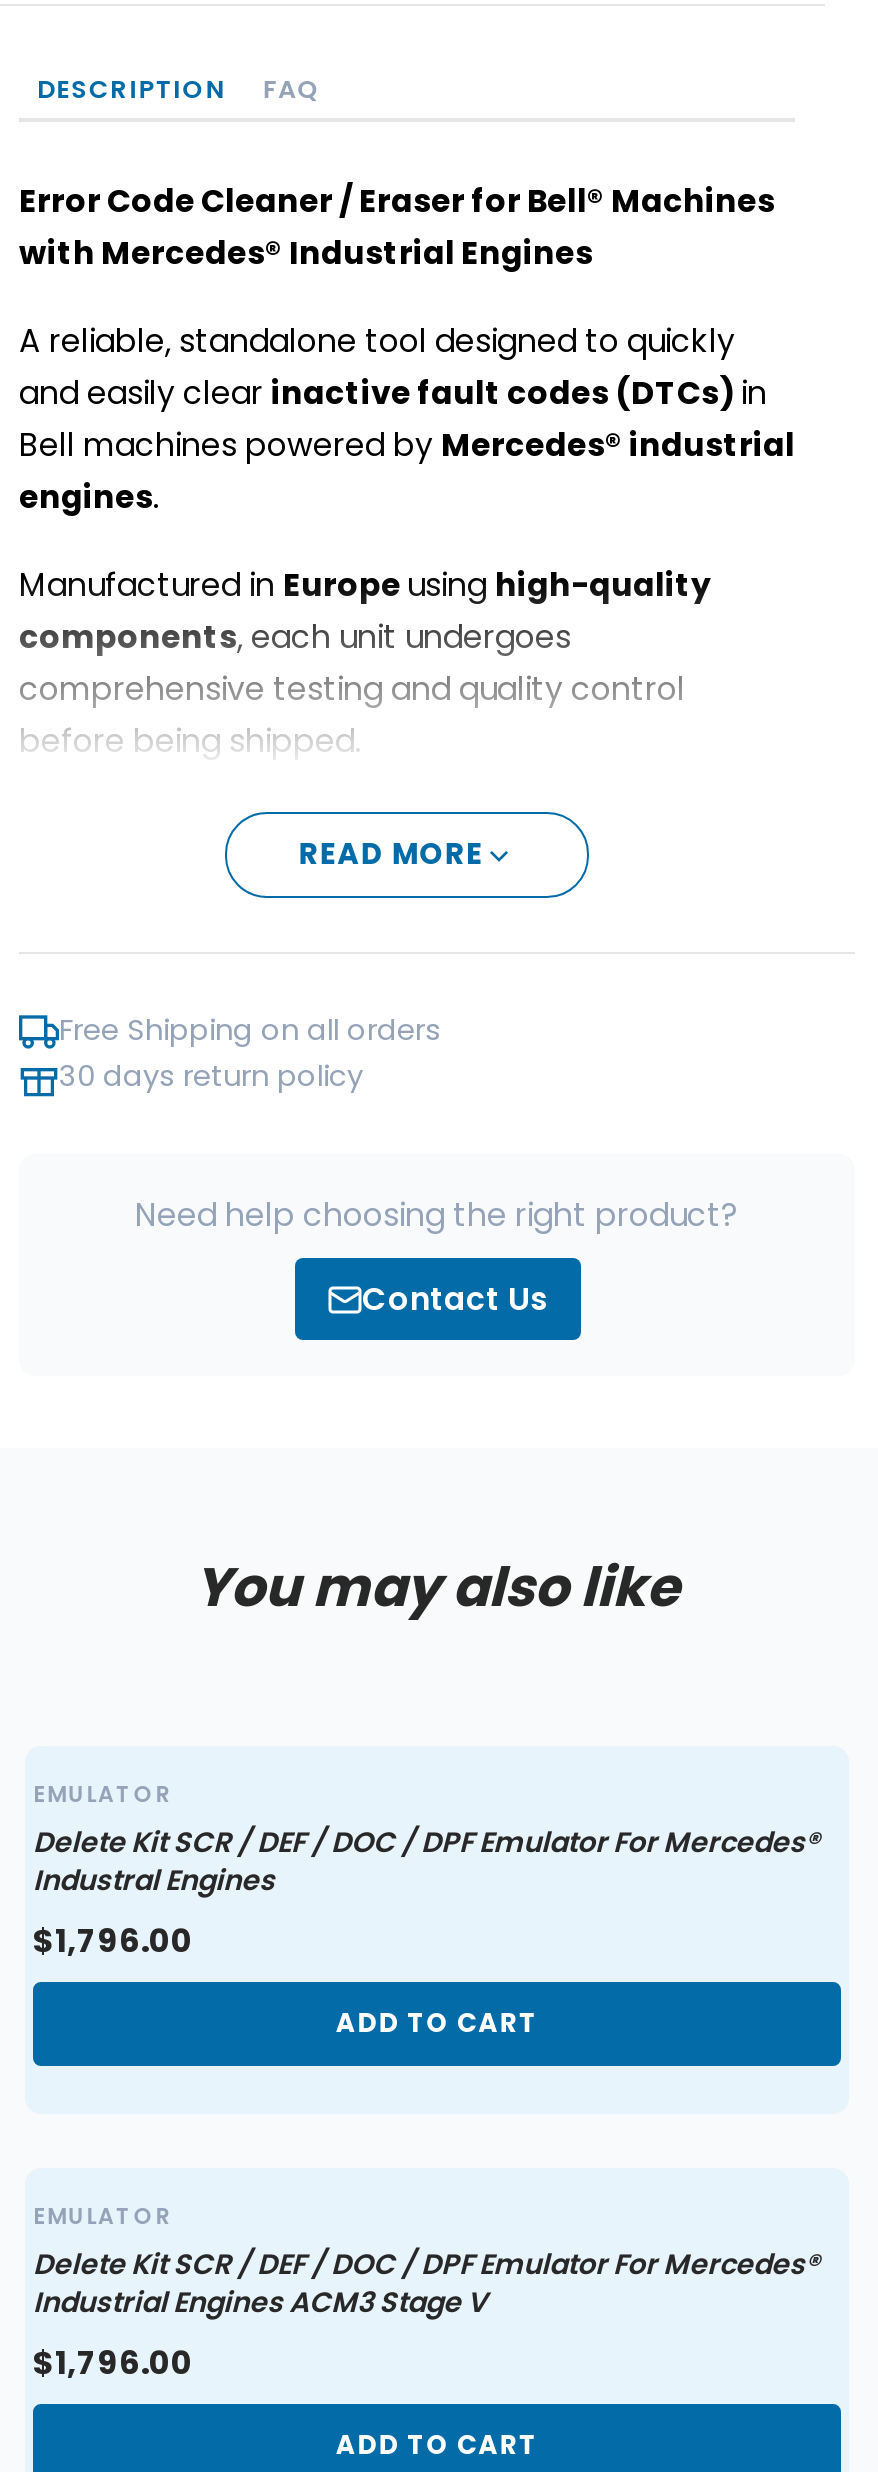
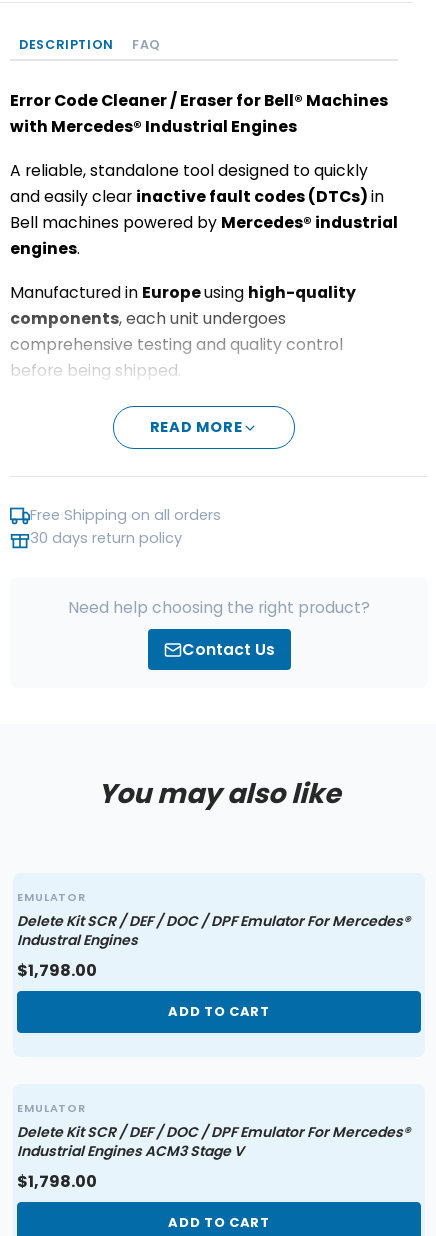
- $1,796.00
+ $1,798.00

- $1,796.00
+ $1,798.00
